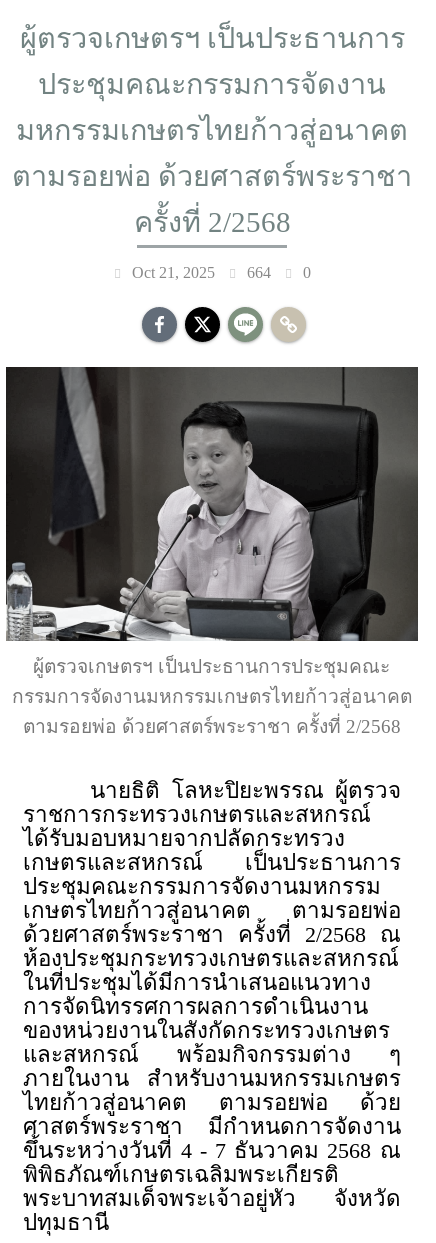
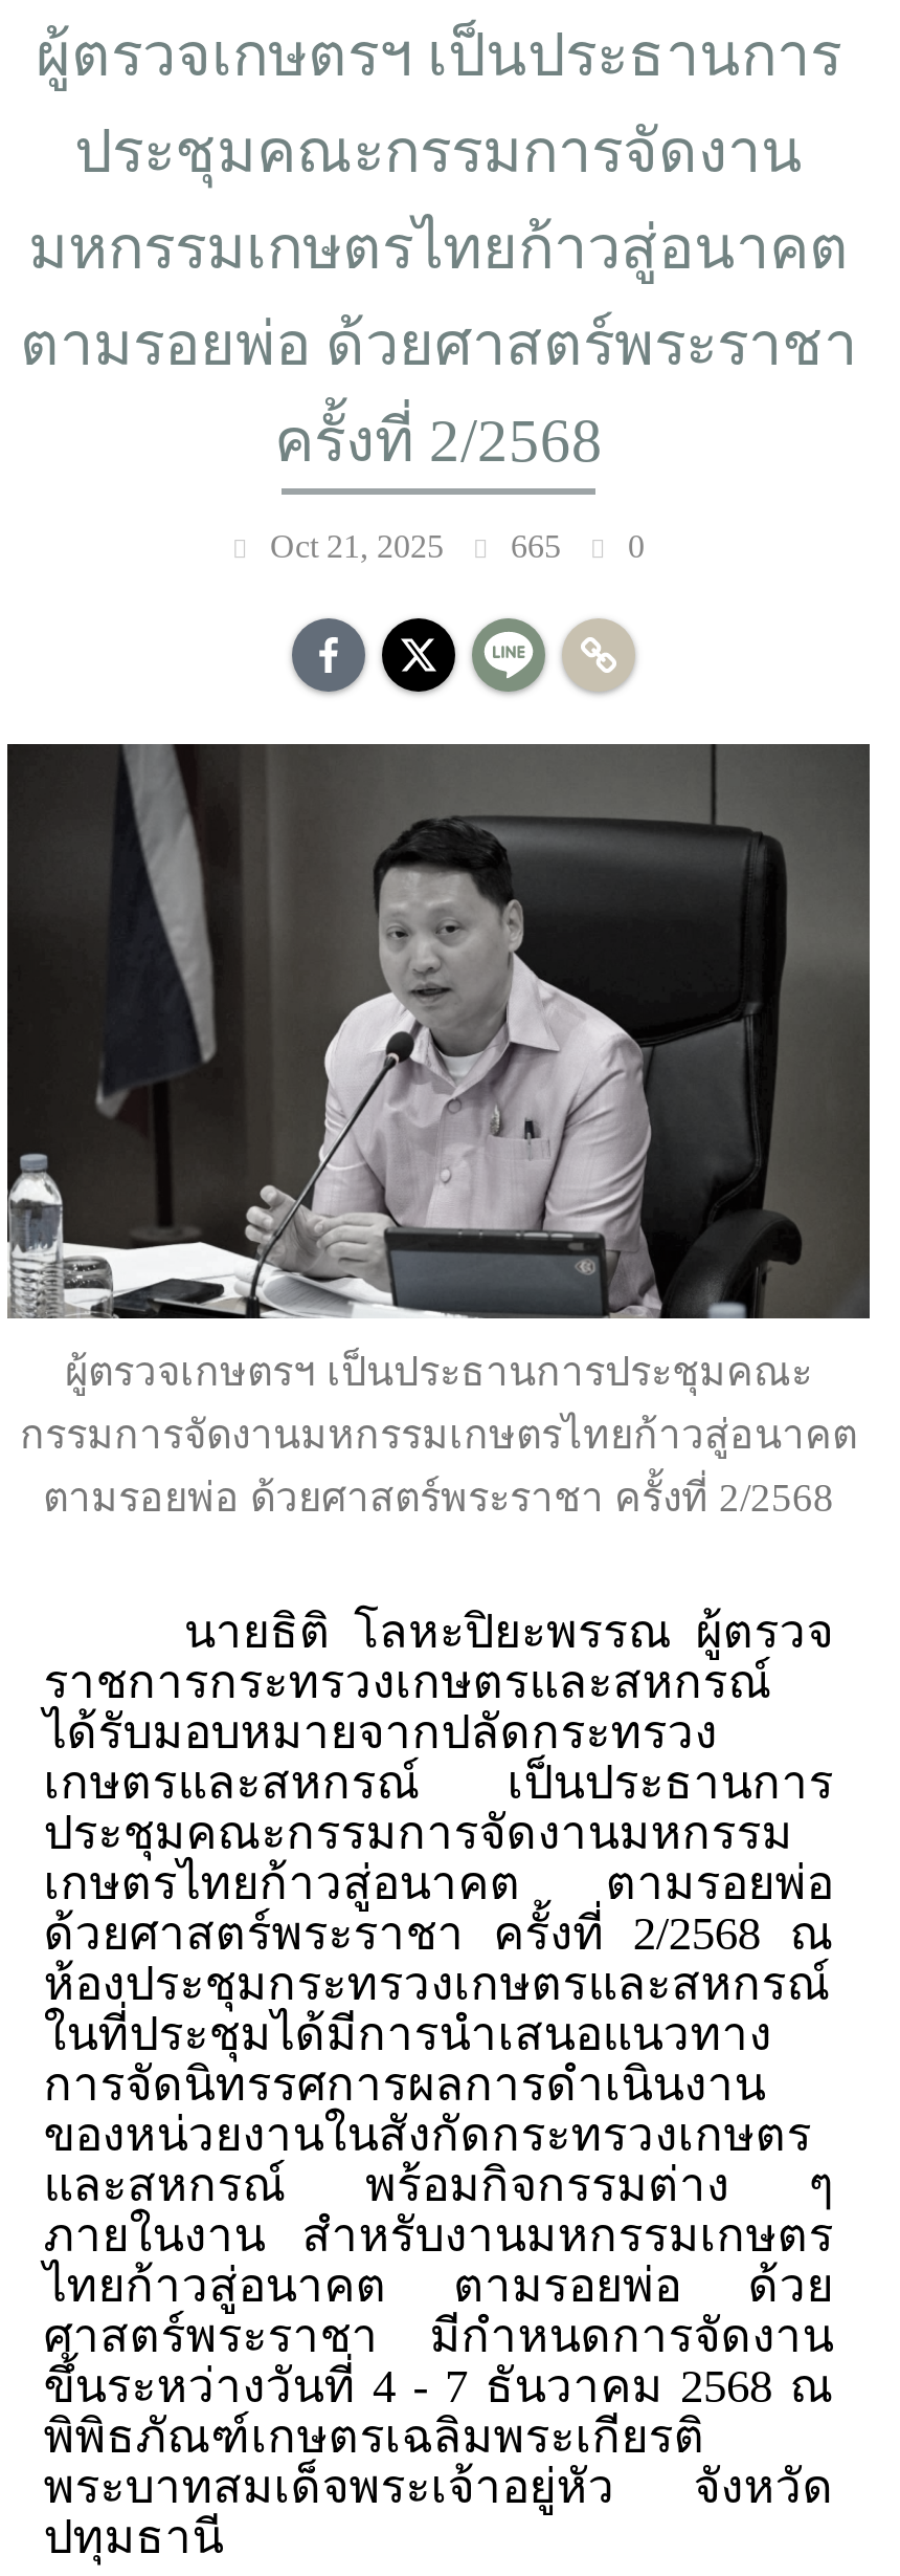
- Oct 21, 2025 664 0
+ Oct 21, 2025 665 0
